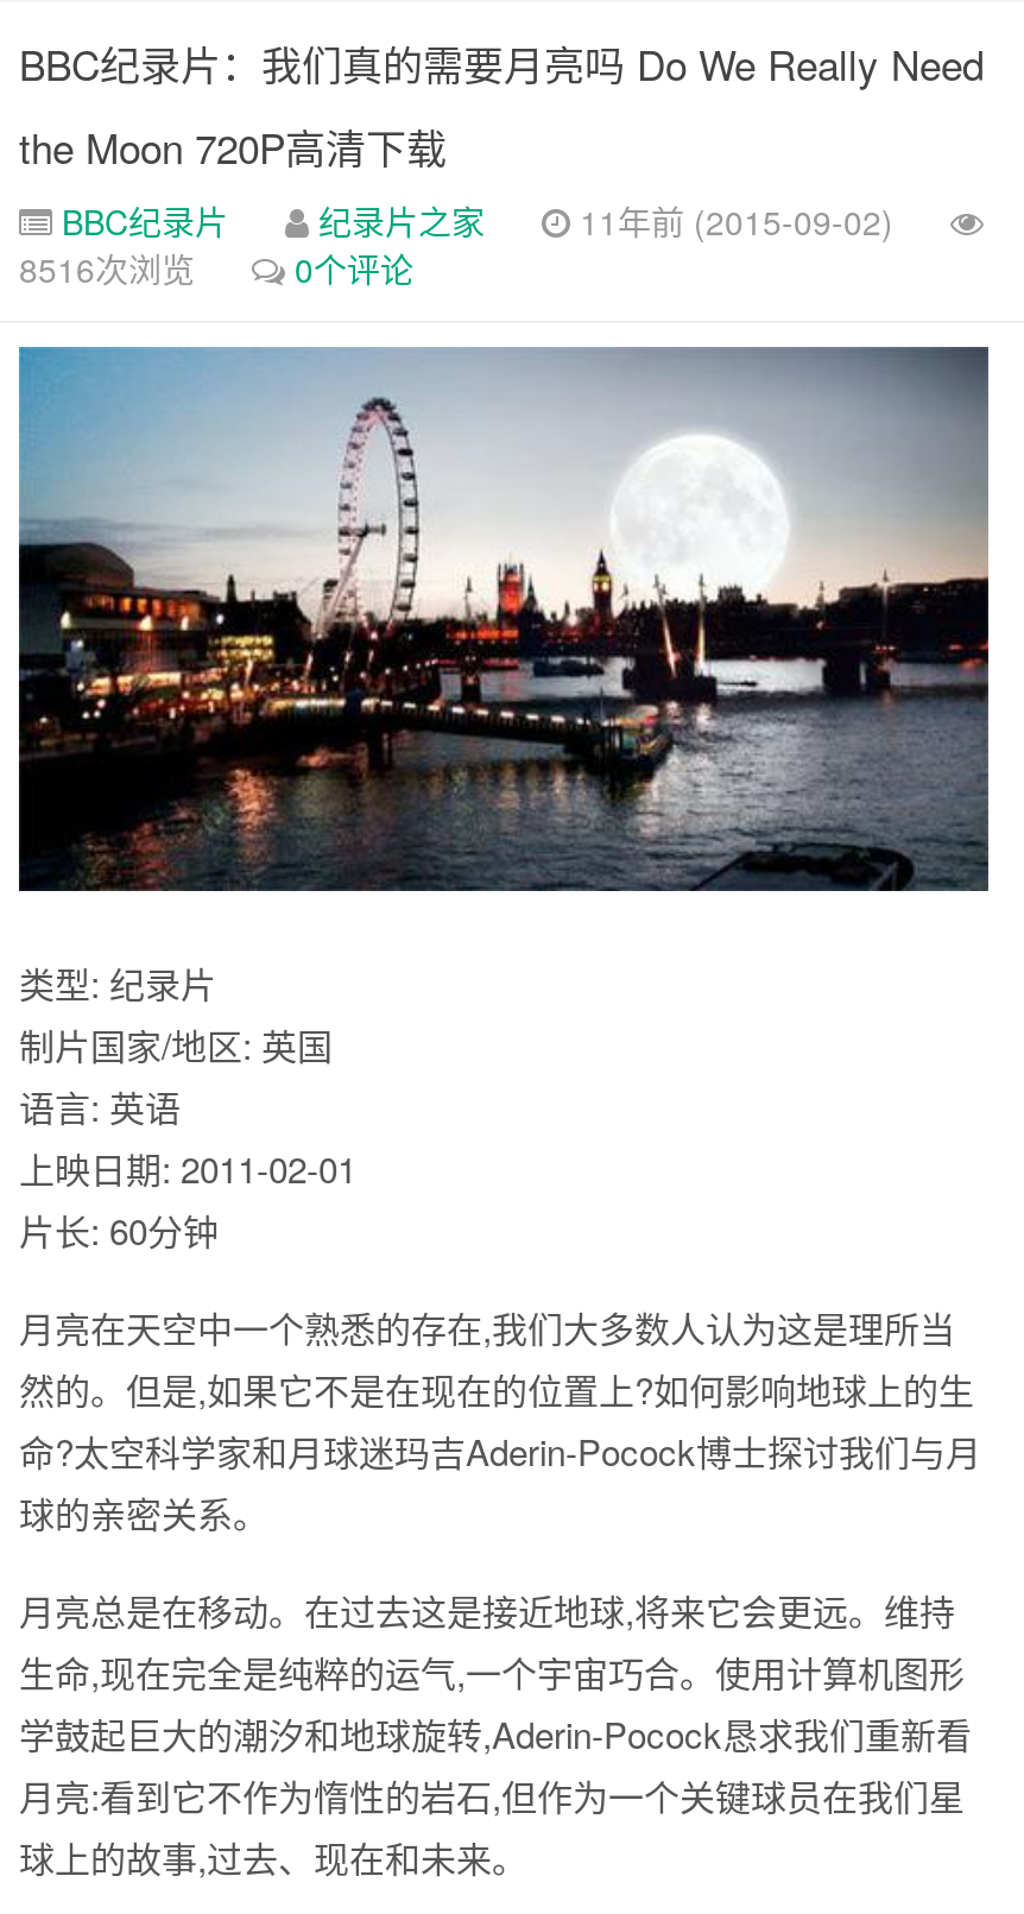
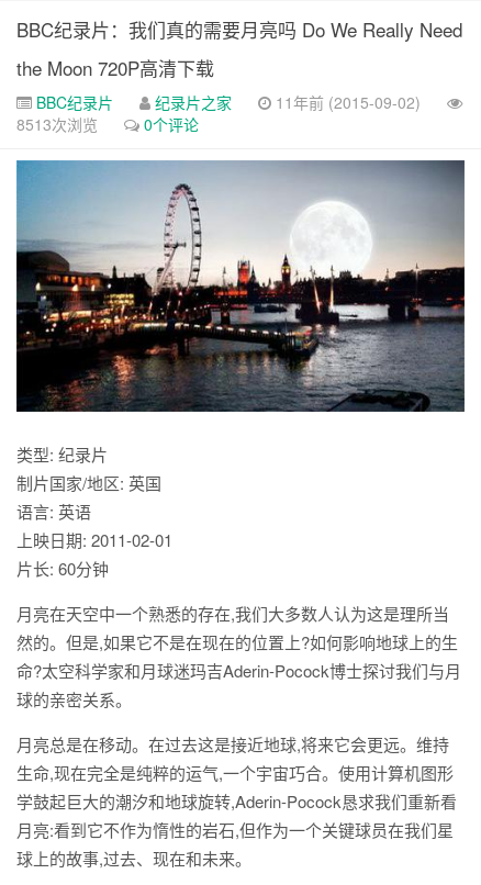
- 8516次浏览
+ 8513次浏览
